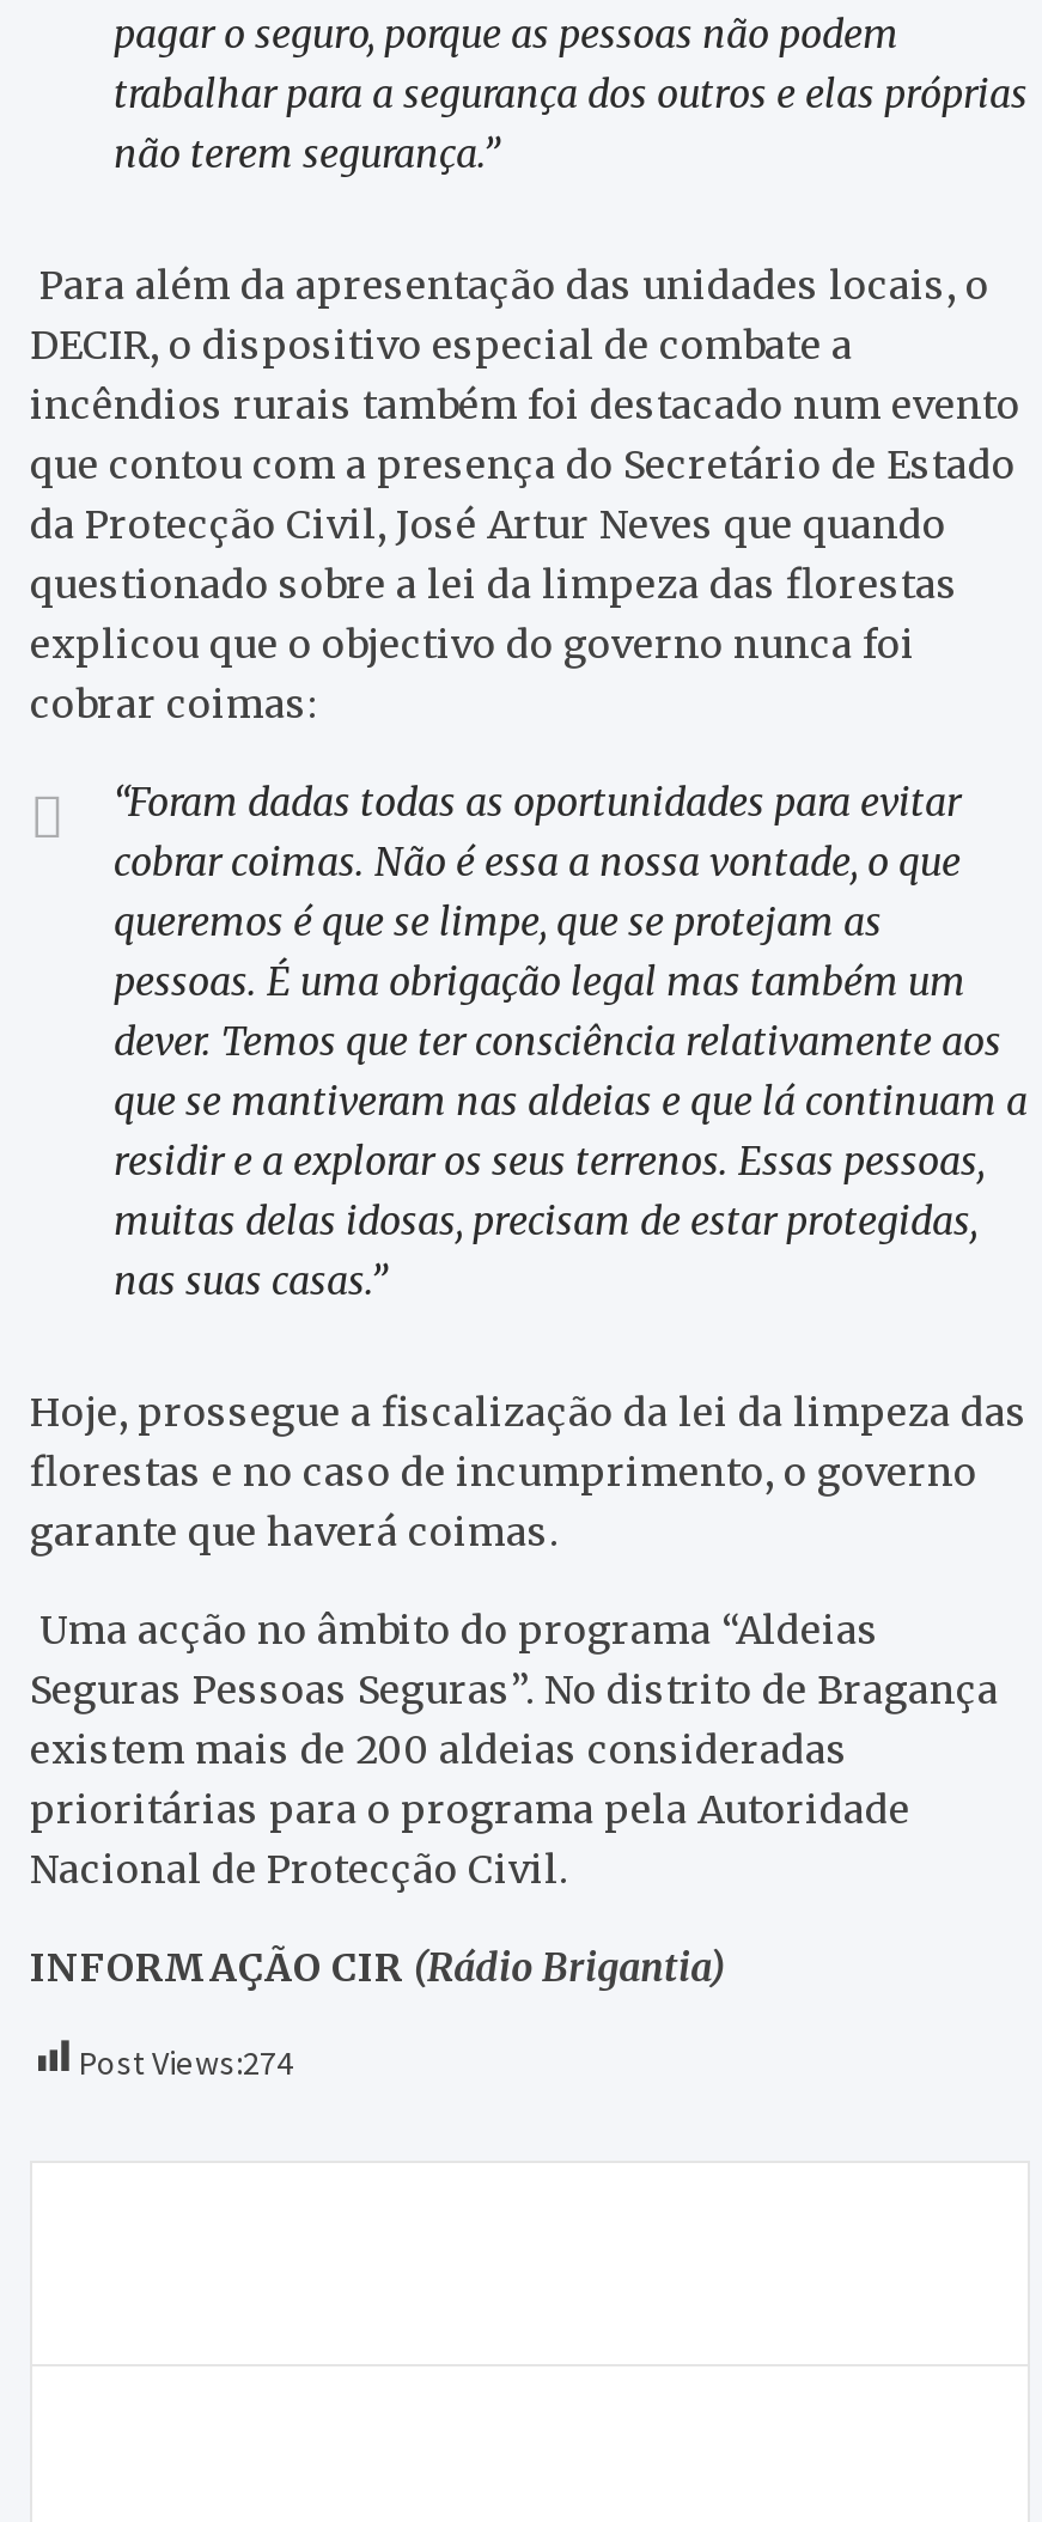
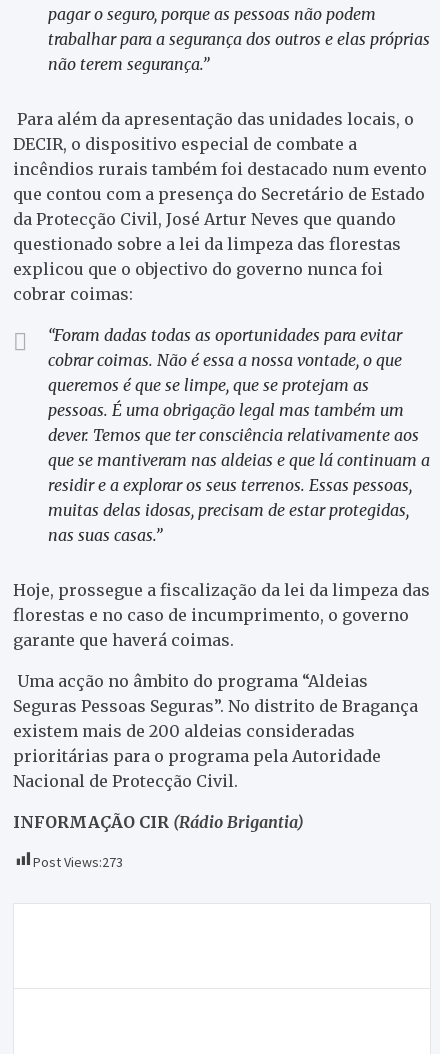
- Post Views:274
+ Post Views:273
